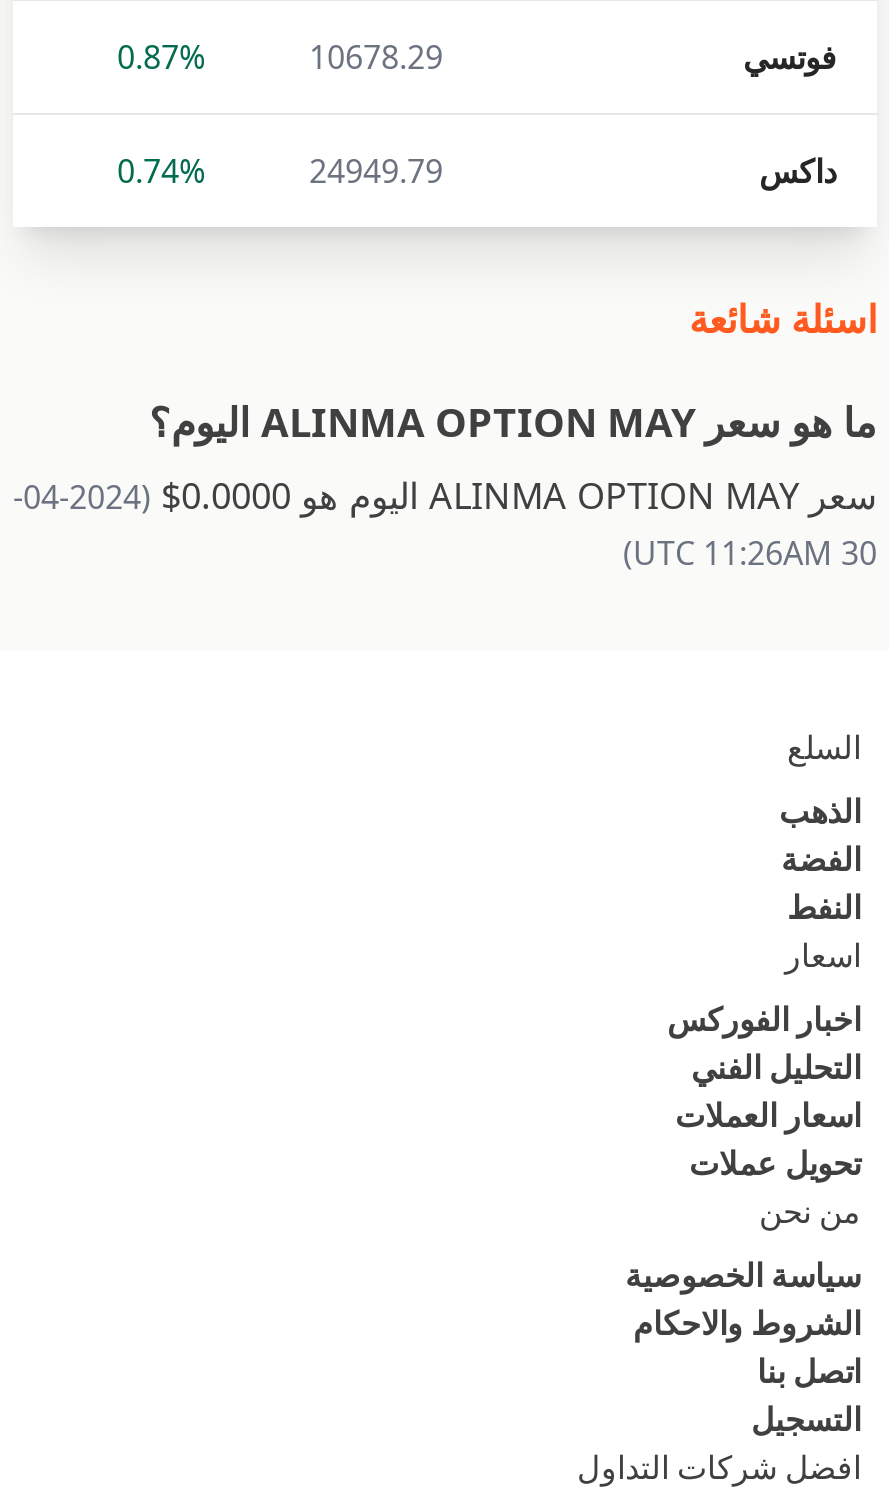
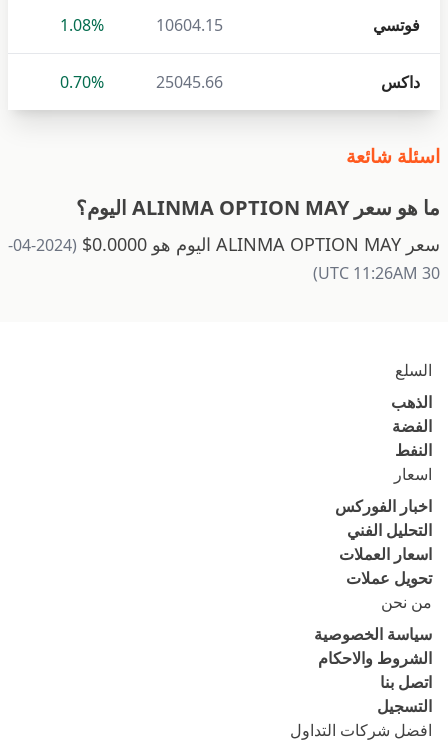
- 0.87%
+ 1.08%

- 10678.29
+ 10604.15

- 0.74%
+ 0.70%

- 24949.79
+ 25045.66
